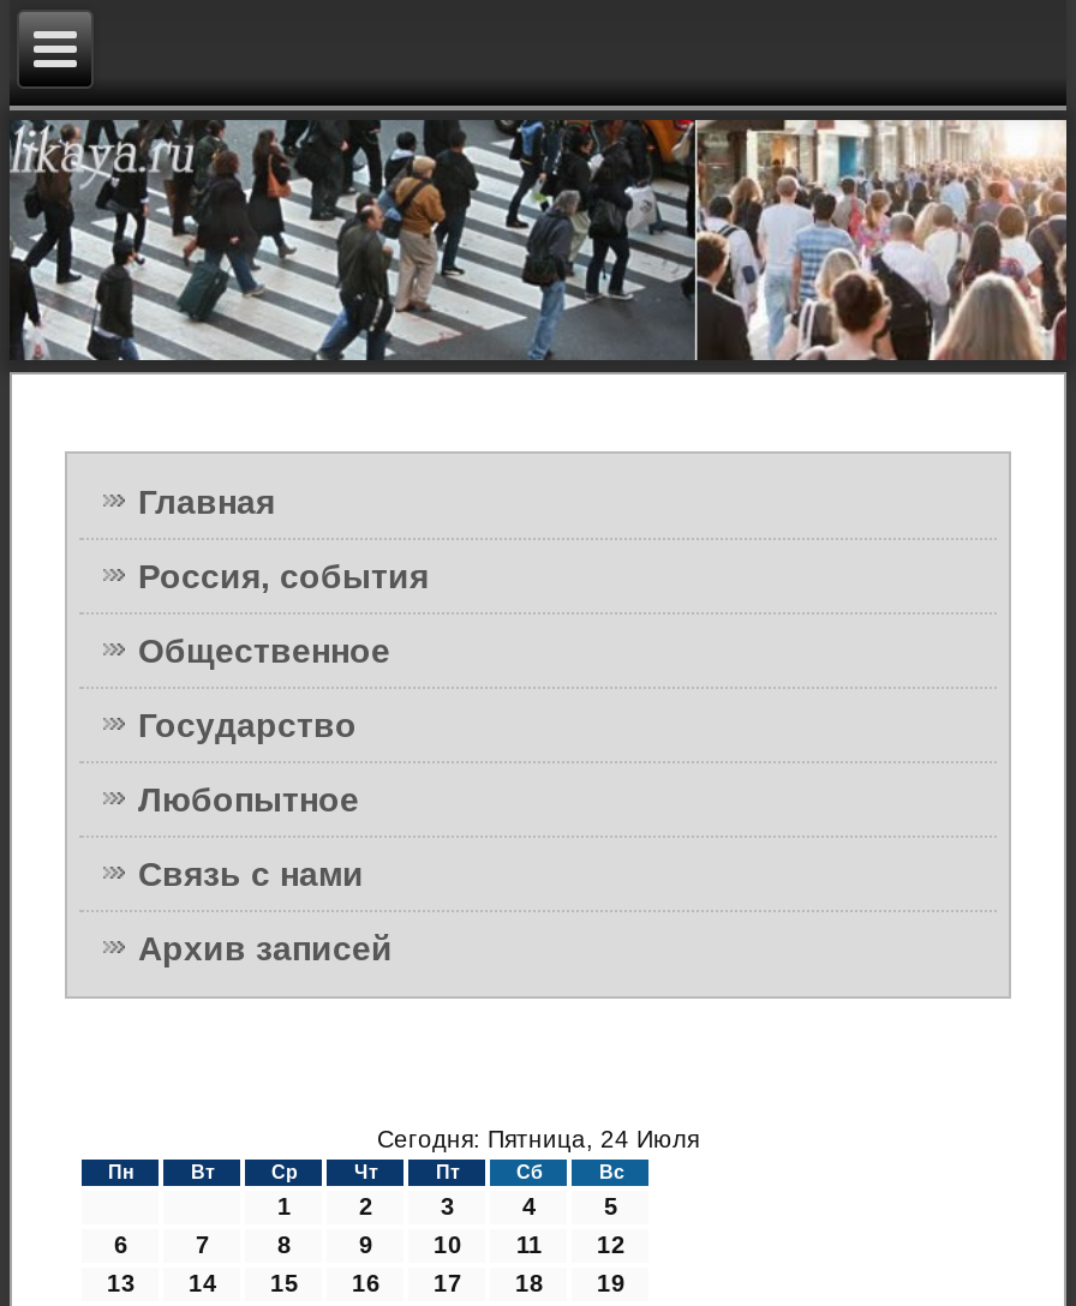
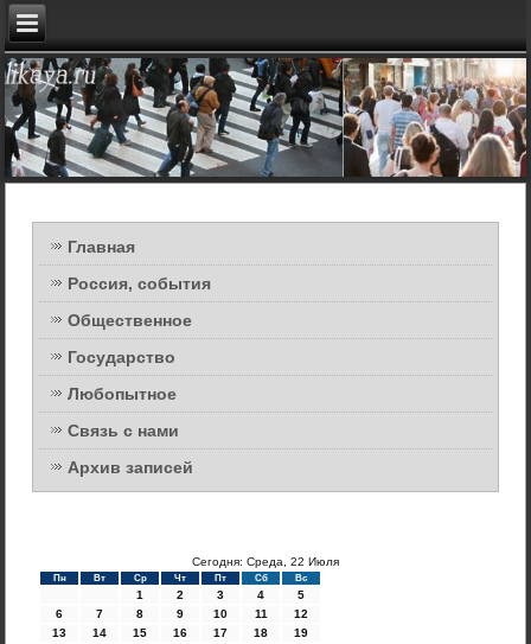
- Сегодня: Пятница, 24 Июля
+ Сегодня: Среда, 22 Июля
